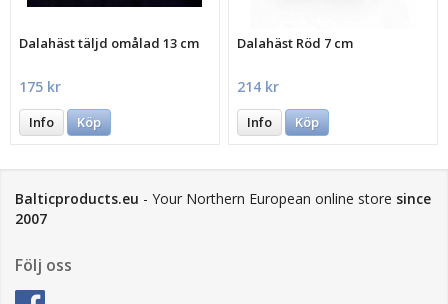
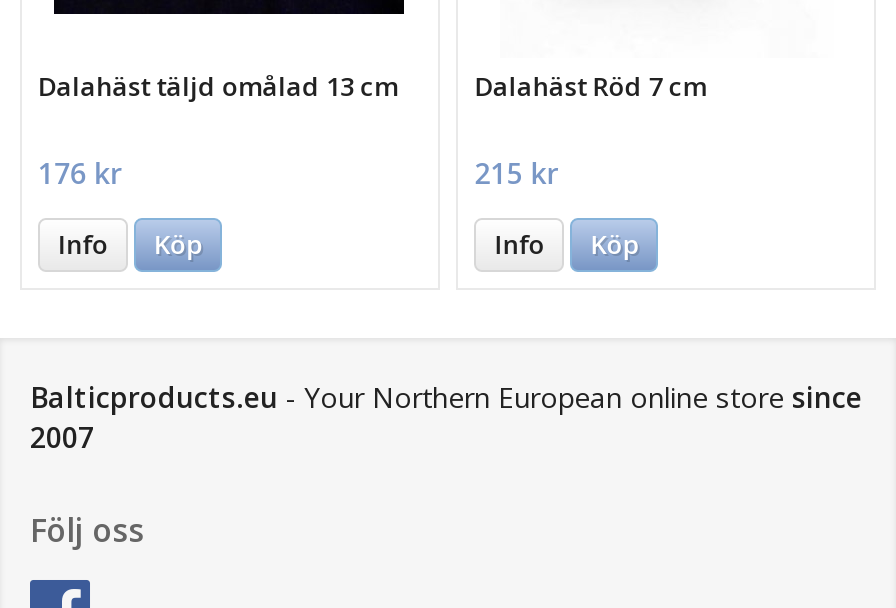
- 175 kr
+ 176 kr

- 214 kr
+ 215 kr
